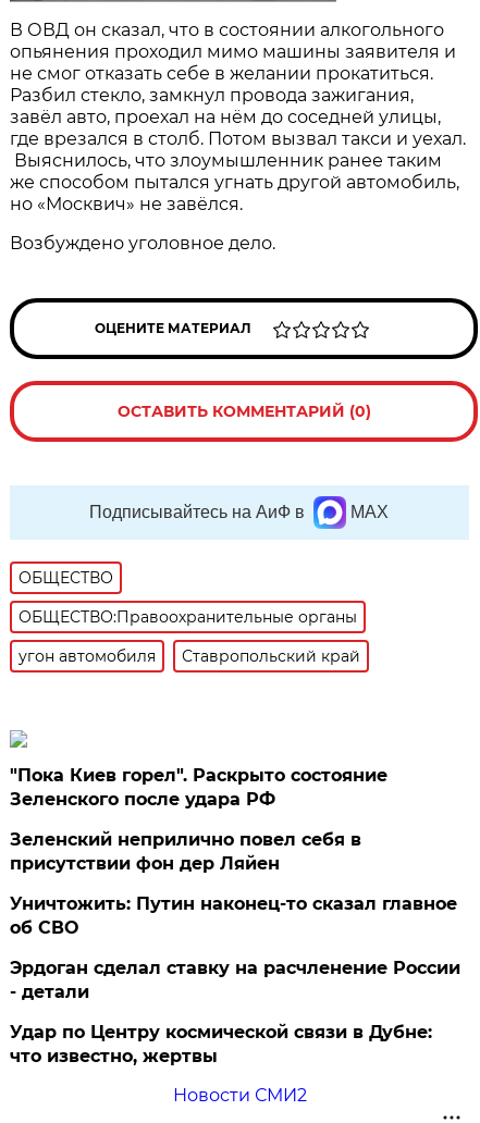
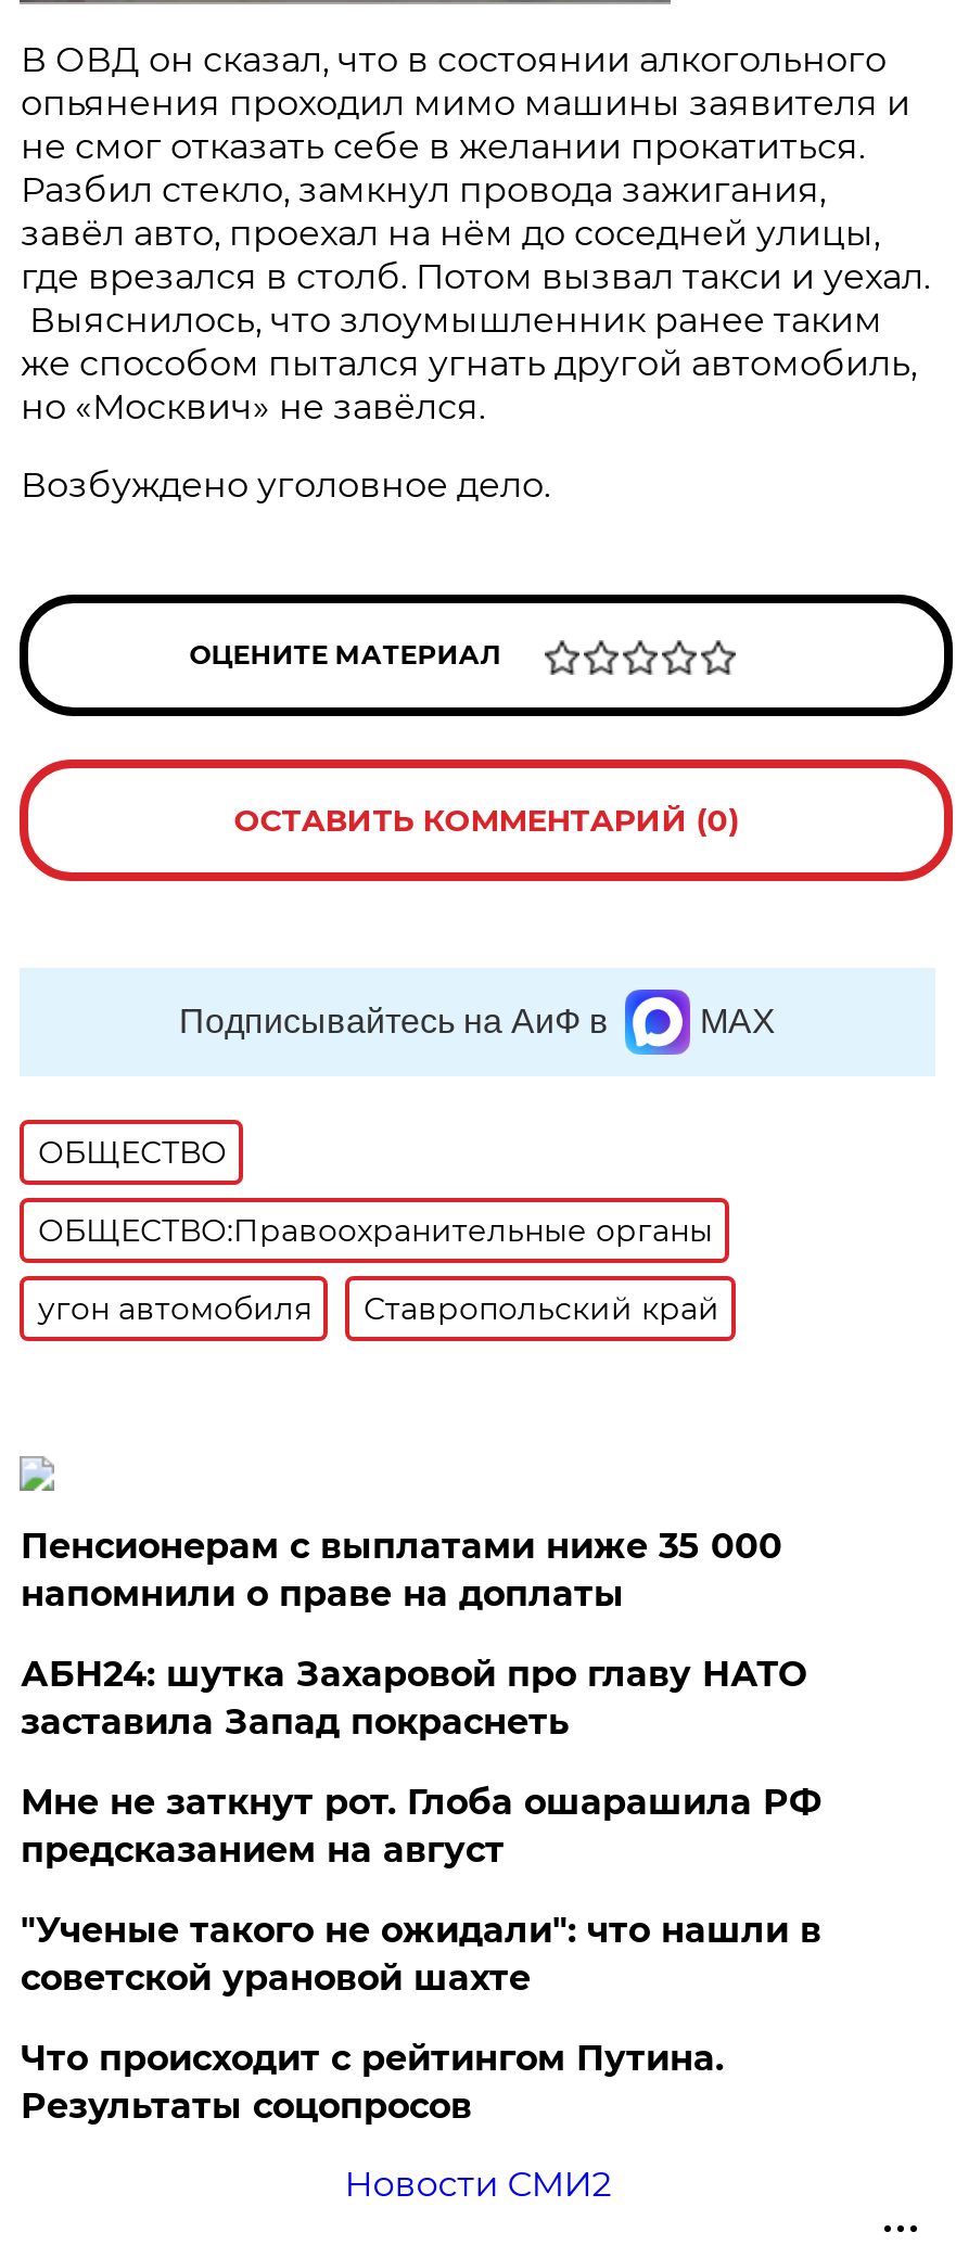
- "Пока Киев горел". Раскрыто состояние
- Зеленского после удара РФ
+ Пенсионерам с выплатами ниже 35 000
+ напомнили о праве на доплаты

- Зеленский неприлично повел cебя в
- присутствии фон дер Ляйен
+ АБН24: шутка Захаровой про главу НАТО
+ заставила Запад покраснеть

- Уничтожить: Путин наконец-то сказал главное
- об СВО
+ Мне не заткнут рот. Глоба ошарашила РФ
+ предсказанием на август

- Эрдоган сделал ставку на расчленение России
- - детали
+ "Ученые такого не ожидали": что нашли в
+ советской урановой шахте

- Удар по Центру космической связи в Дубне:
- что известно, жертвы
+ Что происходит с рейтингом Путина.
+ Результаты соцопросов
